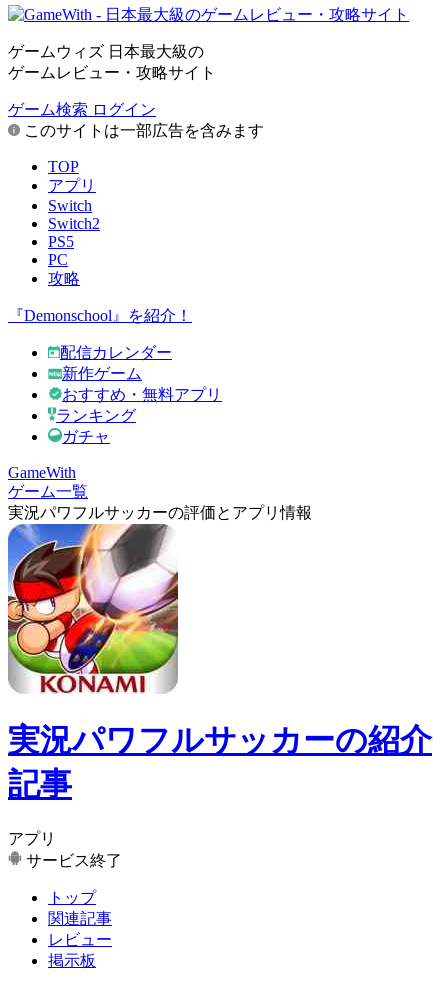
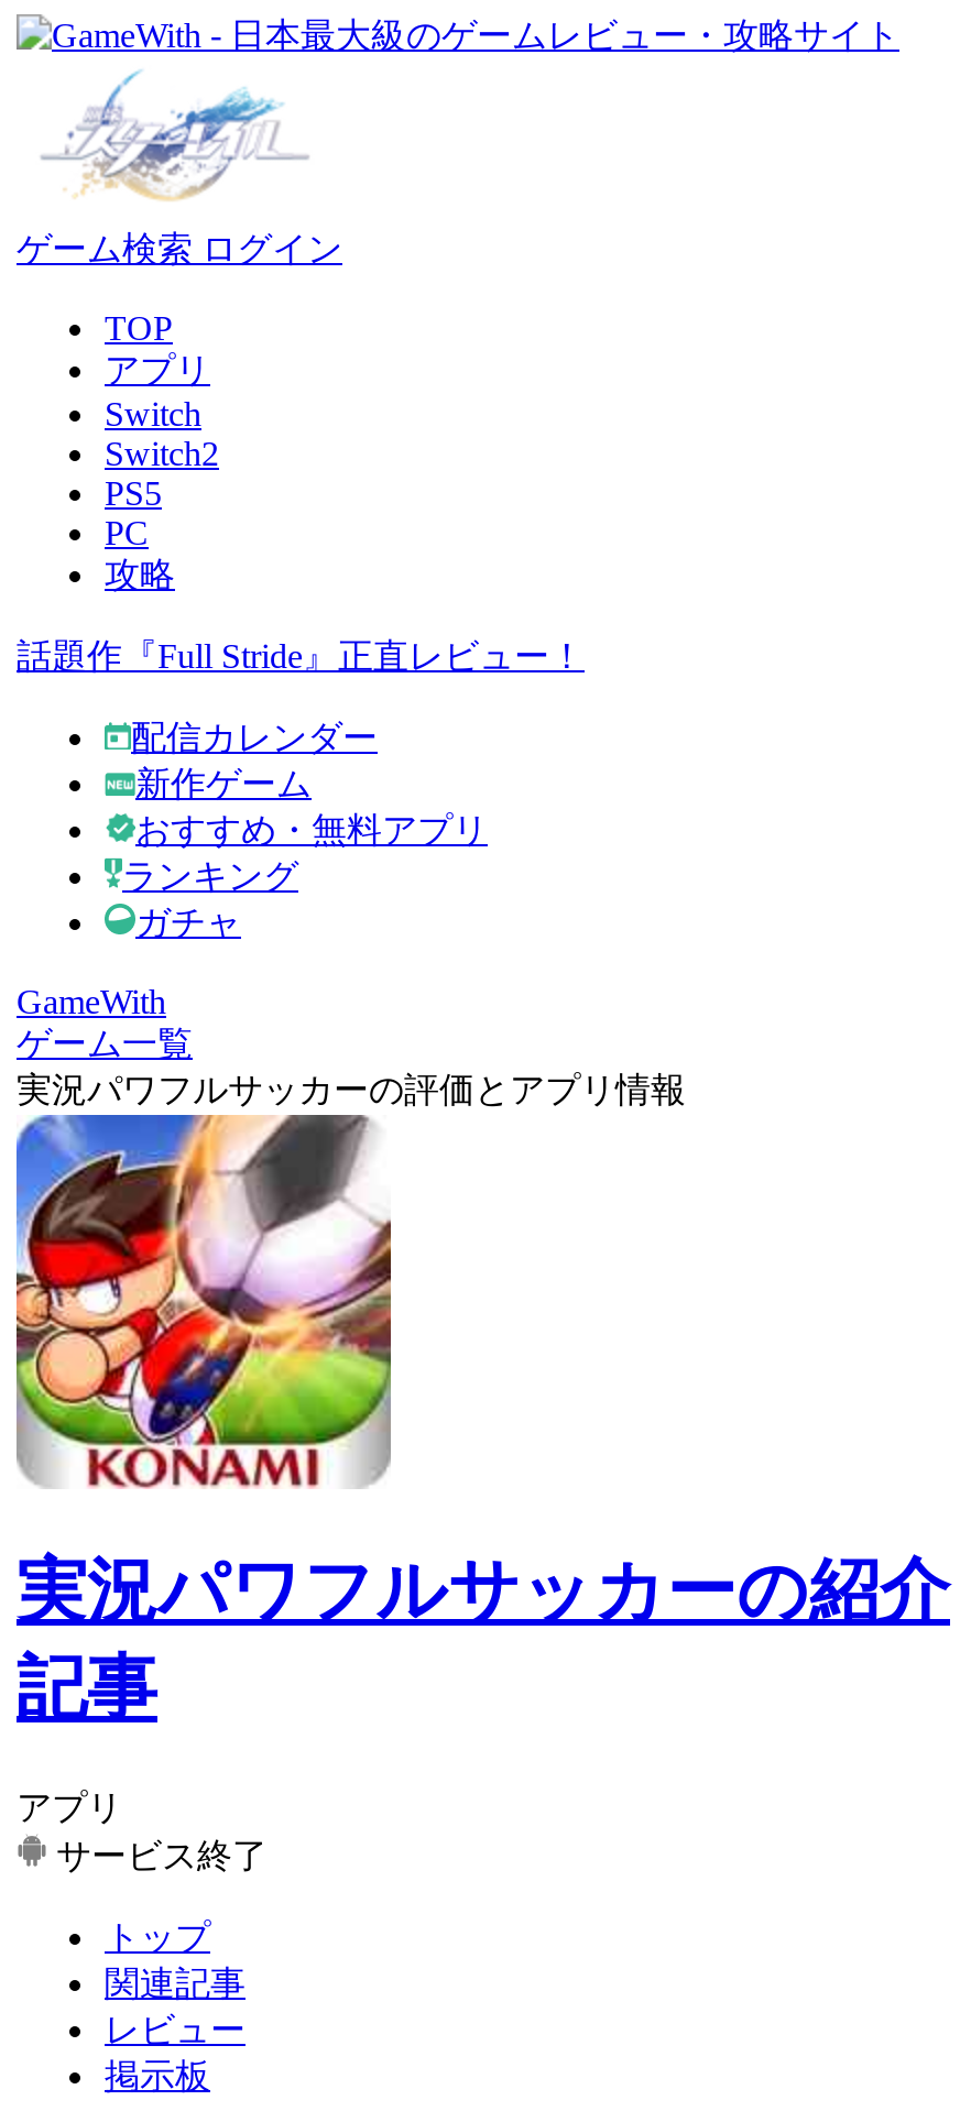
- ゲームウィズ 日本最大級の
- ゲームレビュー・攻略サイト

- このサイトは一部広告を含みます

- 『Demonschool』を紹介！
+ 話題作『Full Stride』正直レビュー！
